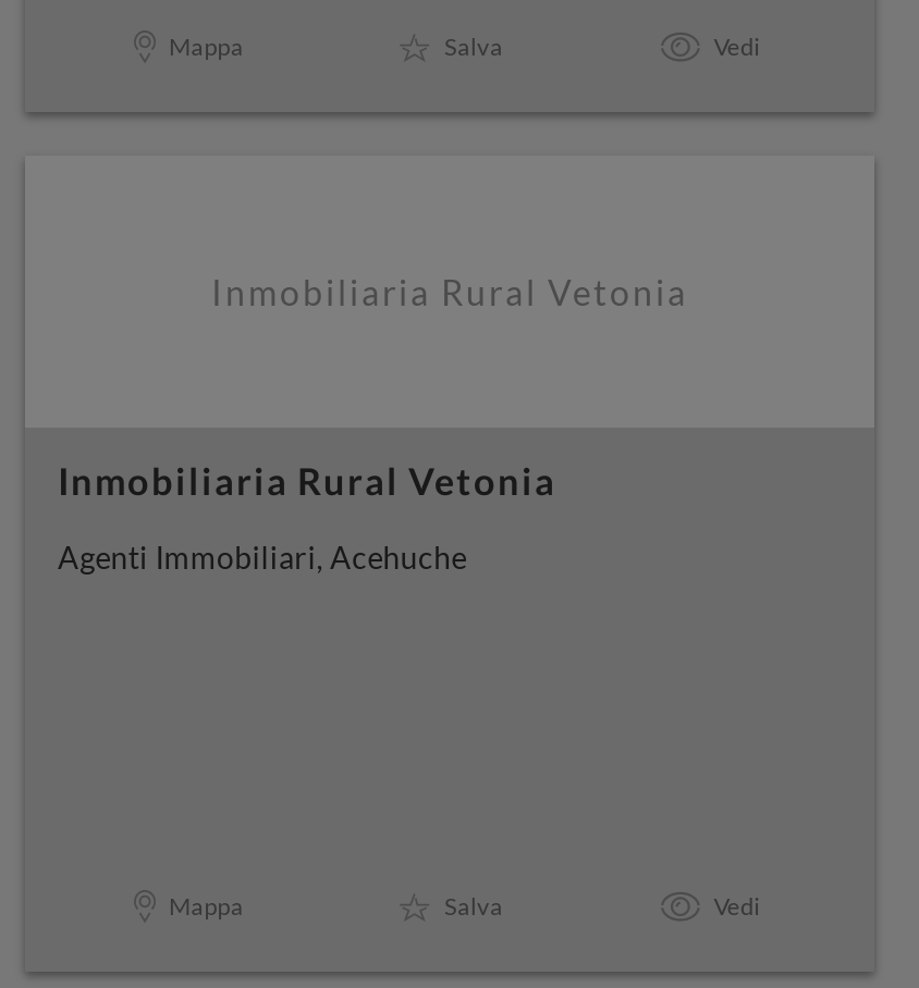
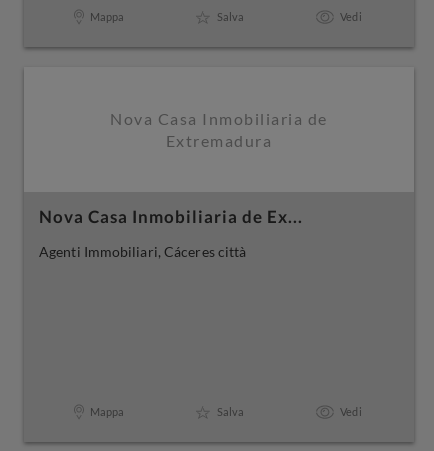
- Inmobiliaria Rural Vetonia
+ Nova Casa Inmobiliaria de
+ Extremadura

- Inmobiliaria Rural Vetonia
+ Nova Casa Inmobiliaria de Ex...

- Agenti Immobiliari, Acehuche
+ Agenti Immobiliari, Cáceres città
